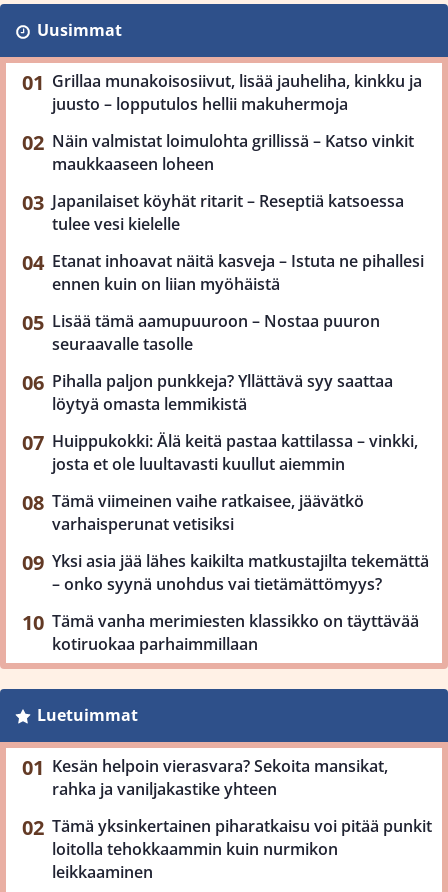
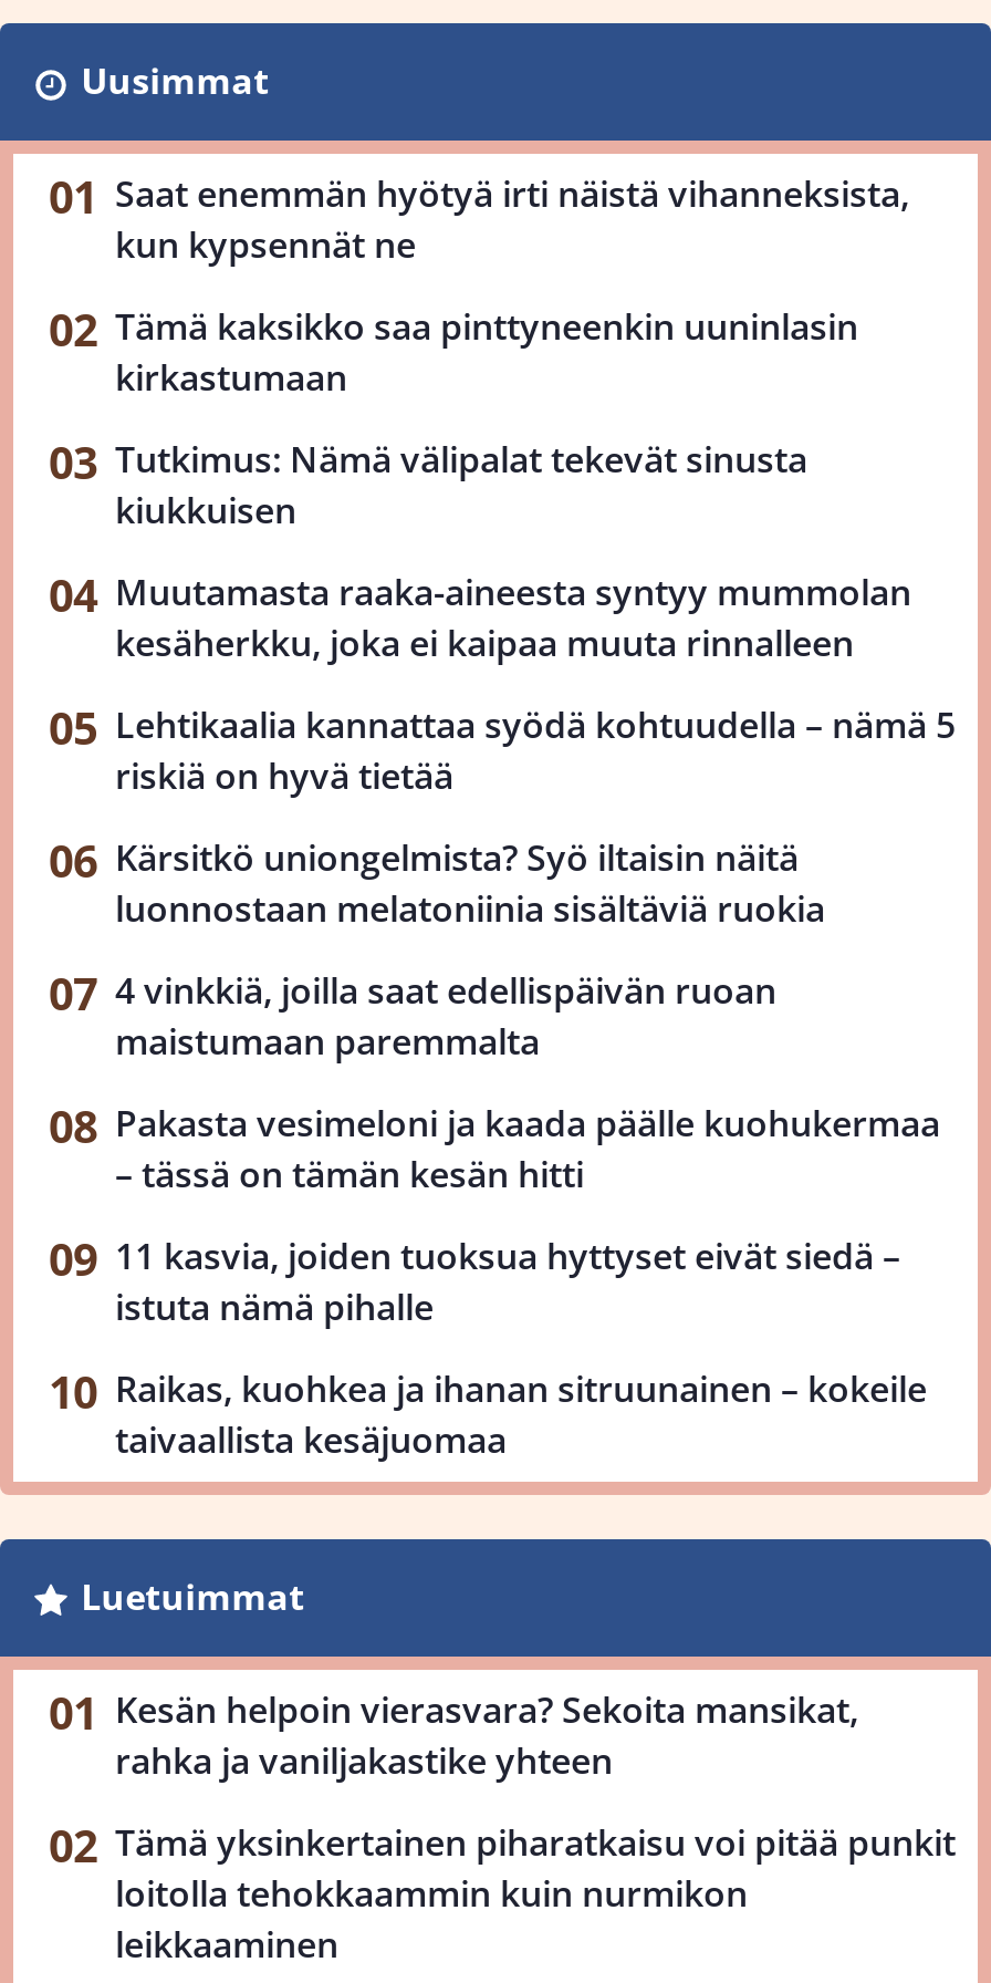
- Grillaa munakoisosiivut, lisää jauheliha, kinkku ja
- juusto – lopputulos hellii makuhermoja
+ Saat enemmän hyötyä irti näistä vihanneksista,
+ kun kypsennät ne

- Näin valmistat loimulohta grillissä – Katso vinkit
- maukkaaseen loheen
+ Tämä kaksikko saa pinttyneenkin uuninlasin
+ kirkastumaan

- Japanilaiset köyhät ritarit – Reseptiä katsoessa
- tulee vesi kielelle
+ Tutkimus: Nämä välipalat tekevät sinusta
+ kiukkuisen

- Etanat inhoavat näitä kasveja – Istuta ne pihallesi
- ennen kuin on liian myöhäistä
+ Muutamasta raaka-aineesta syntyy mummolan
+ kesäherkku, joka ei kaipaa muuta rinnalleen

- Lisää tämä aamupuuroon – Nostaa puuron
- seuraavalle tasolle
+ Lehtikaalia kannattaa syödä kohtuudella – nämä 5
+ riskiä on hyvä tietää

- Pihalla paljon punkkeja? Yllättävä syy saattaa
- löytyä omasta lemmikistä
+ Kärsitkö uniongelmista? Syö iltaisin näitä
+ luonnostaan melatoniinia sisältäviä ruokia

- Huippukokki: Älä keitä pastaa kattilassa – vinkki,
- josta et ole luultavasti kuullut aiemmin
+ 4 vinkkiä, joilla saat edellispäivän ruoan
+ maistumaan paremmalta

- Tämä viimeinen vaihe ratkaisee, jäävätkö
- varhaisperunat vetisiksi
+ Pakasta vesimeloni ja kaada päälle kuohukermaa
+ – tässä on tämän kesän hitti

- Yksi asia jää lähes kaikilta matkustajilta tekemättä
- – onko syynä unohdus vai tietämättömyys?
+ 11 kasvia, joiden tuoksua hyttyset eivät siedä –
+ istuta nämä pihalle

- Tämä vanha merimiesten klassikko on täyttävää
- kotiruokaa parhaimmillaan
+ Raikas, kuohkea ja ihanan sitruunainen – kokeile
+ taivaallista kesäjuomaa
